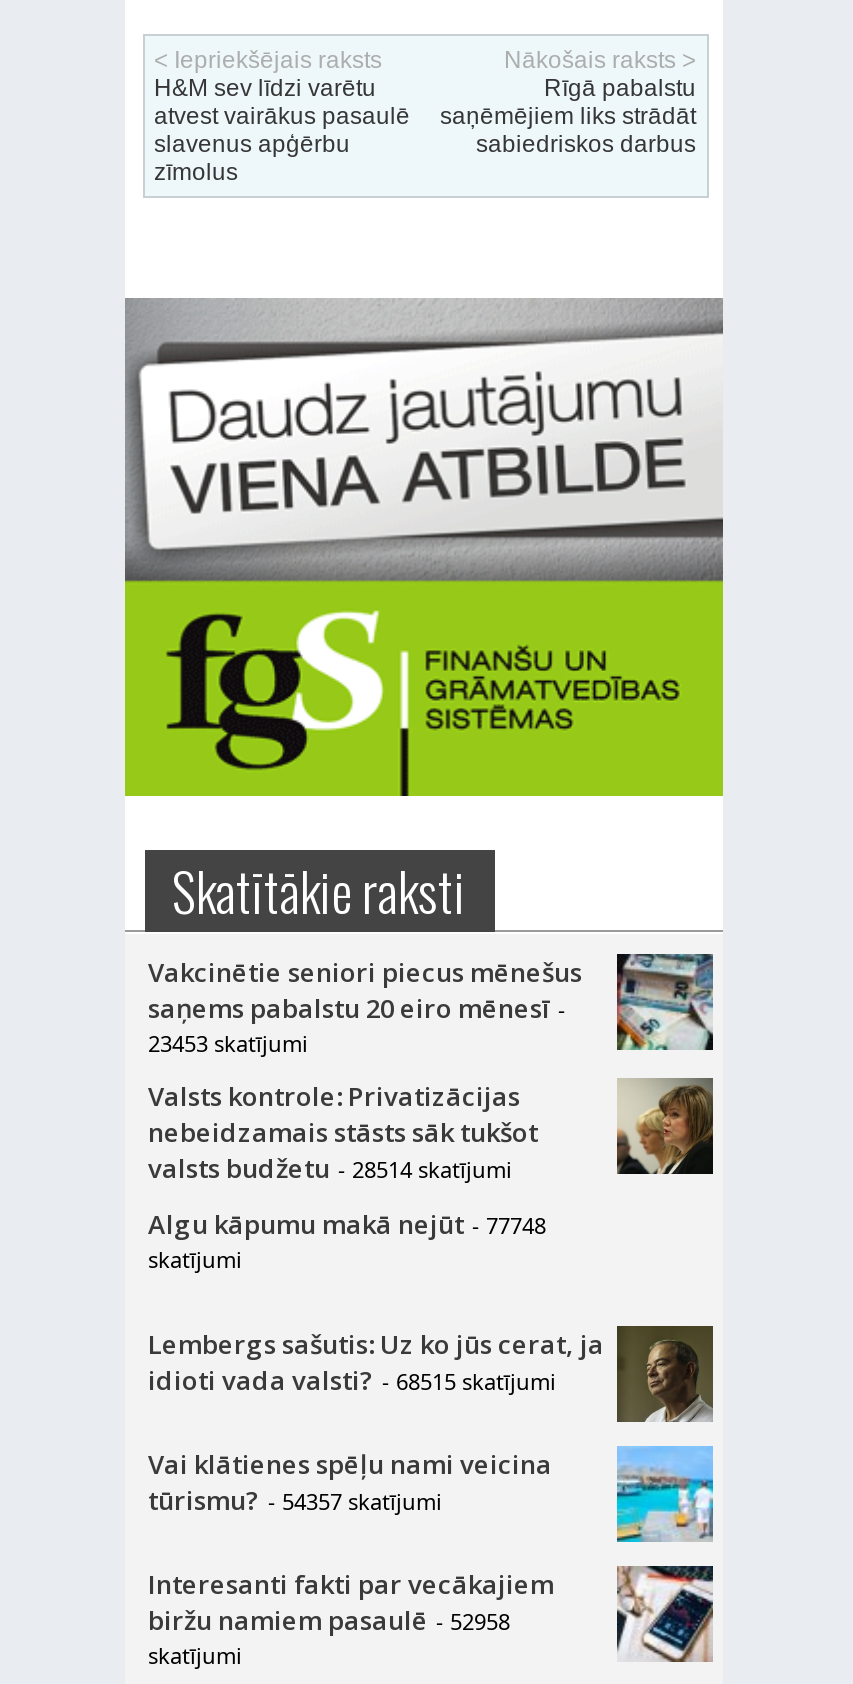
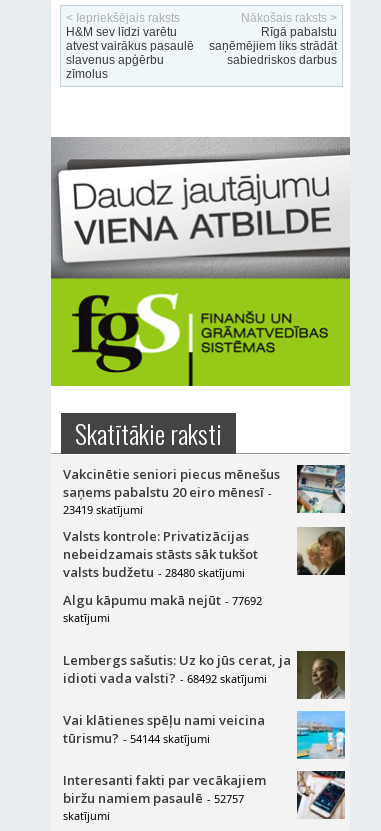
- 23453 skatījumi
+ 23419 skatījumi

- valsts budžetu - 28514 skatījumi
+ valsts budžetu - 28480 skatījumi

- Algu kāpumu makā nejūt - 77748
+ Algu kāpumu makā nejūt - 77692

- idioti vada valsti? - 68515 skatījumi
+ idioti vada valsti? - 68492 skatījumi

- tūrismu? - 54357 skatījumi
+ tūrismu? - 54144 skatījumi

- biržu namiem pasaulē - 52958
+ biržu namiem pasaulē - 52757
